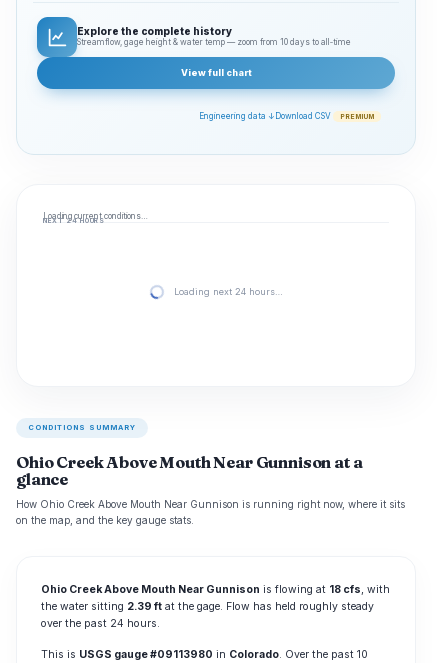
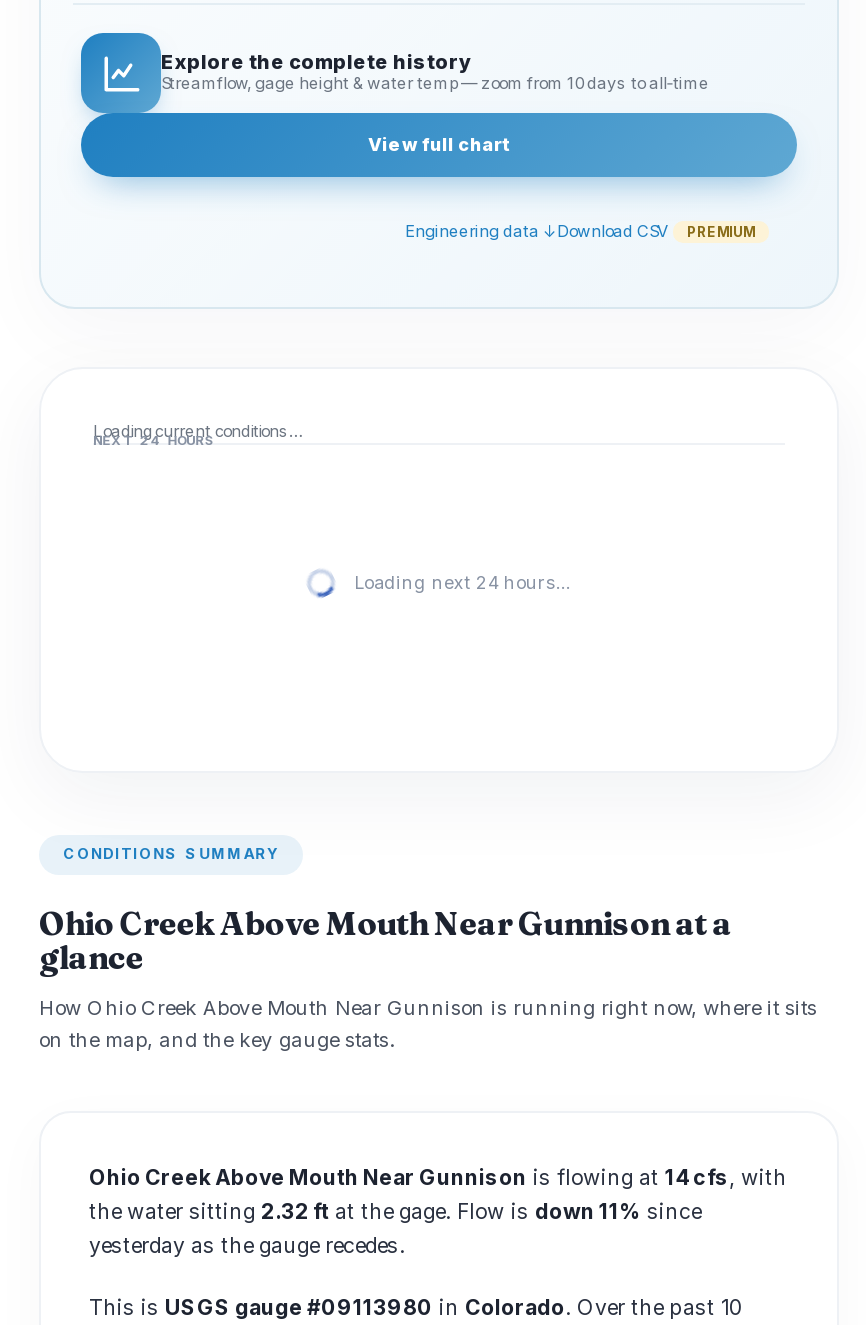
- Ohio Creek Above Mouth Near Gunnison is flowing at 18 cfs, with
- the water sitting 2.39 ft at the gage. Flow has held roughly steady
- over the past 24 hours.
+ Ohio Creek Above Mouth Near Gunnison is flowing at 14 cfs, with
+ the water sitting 2.32 ft at the gage. Flow is down 11% since
+ yesterday as the gauge recedes.
